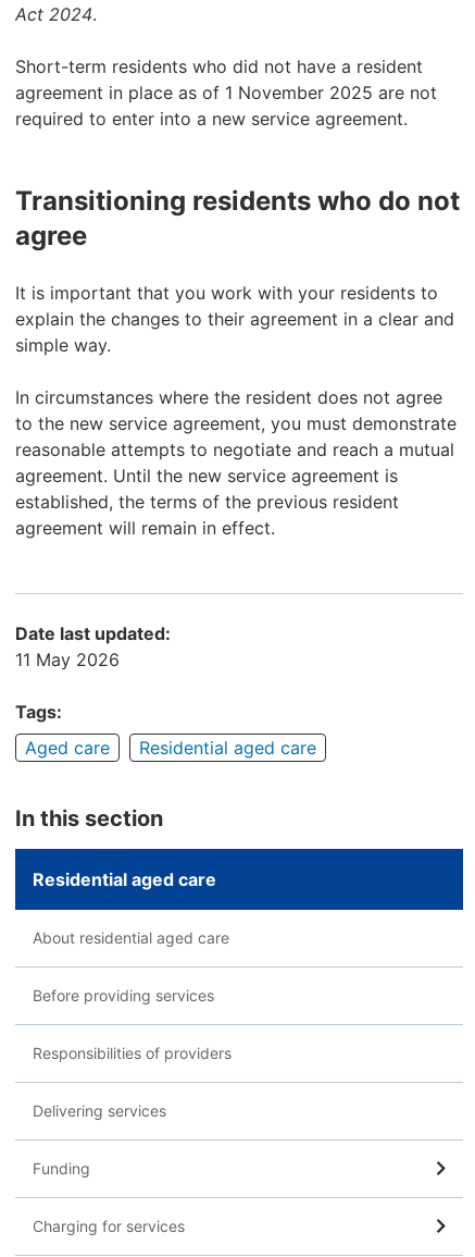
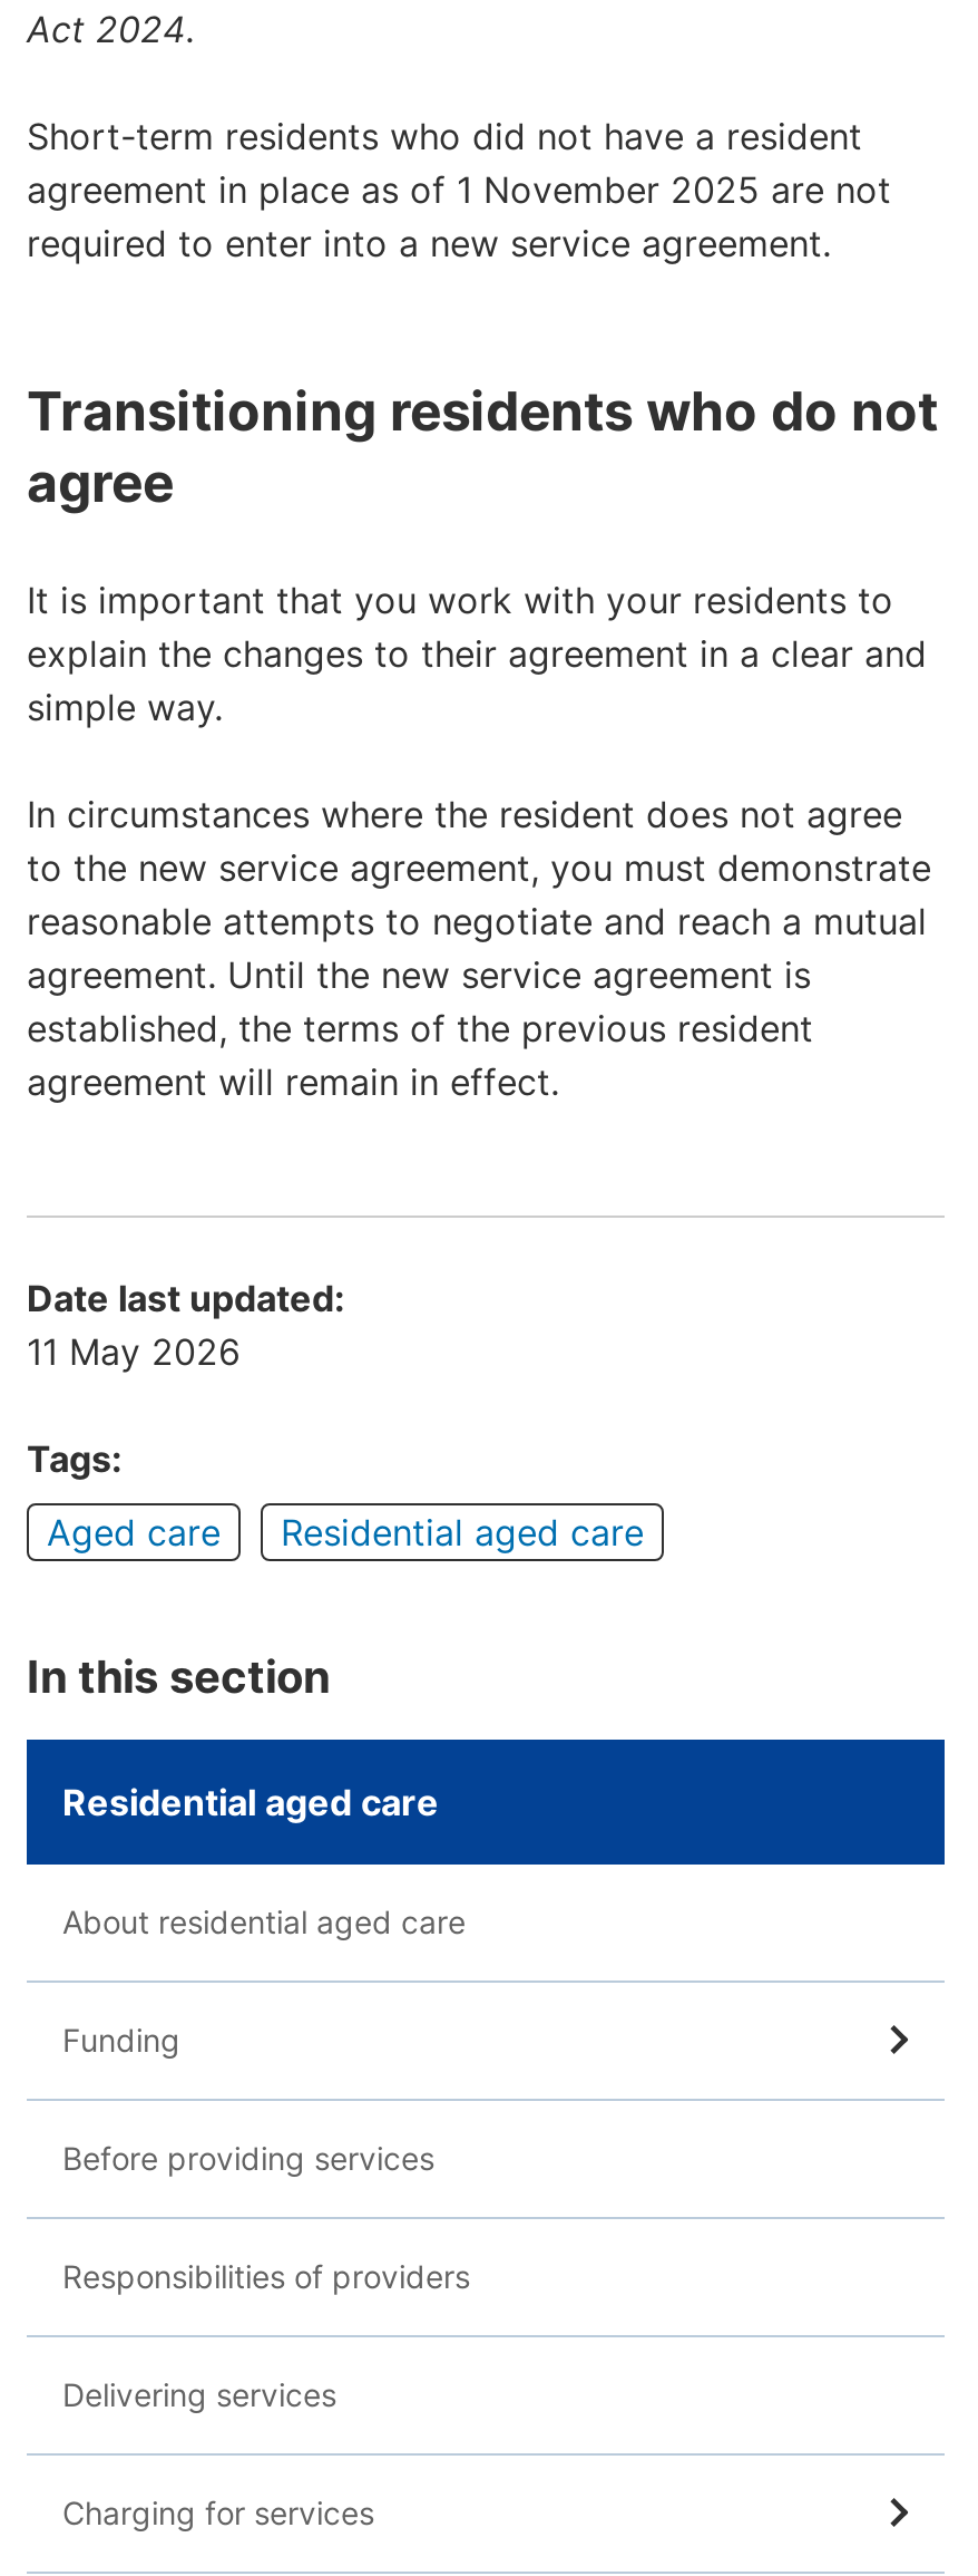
moved down: Before providing services | Responsibilities of providers | Delivering services

moved up: Funding
